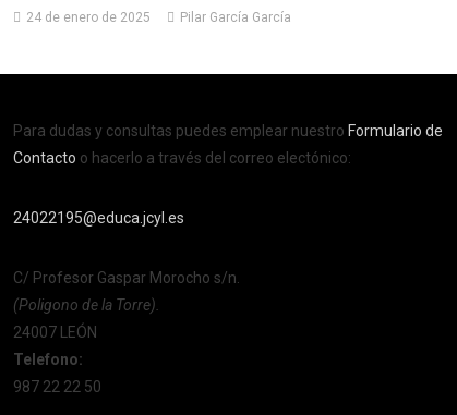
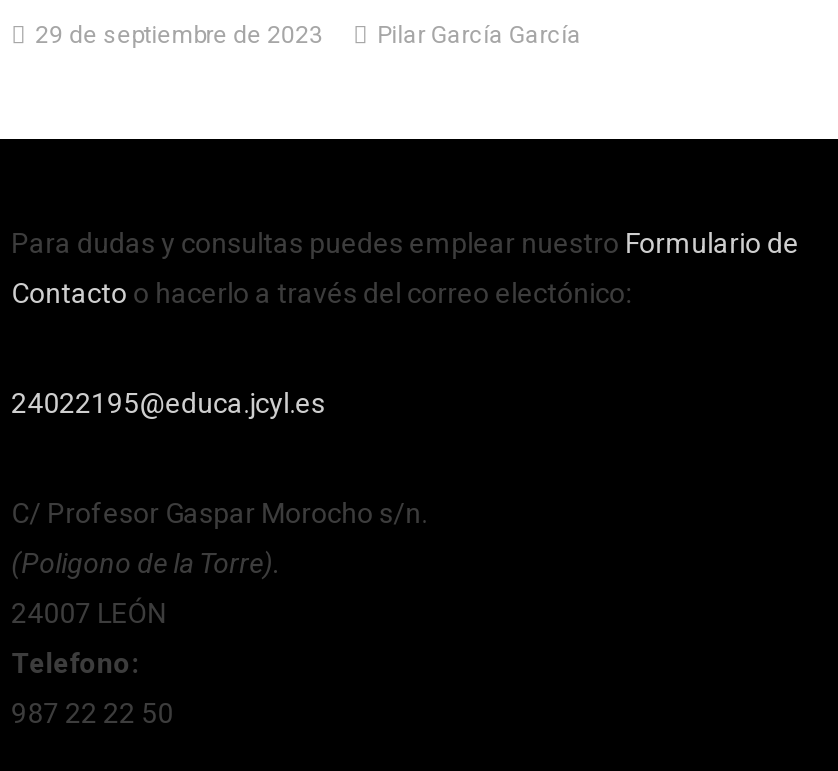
- 24 de enero de 2025
+ 29 de septiembre de 2023
